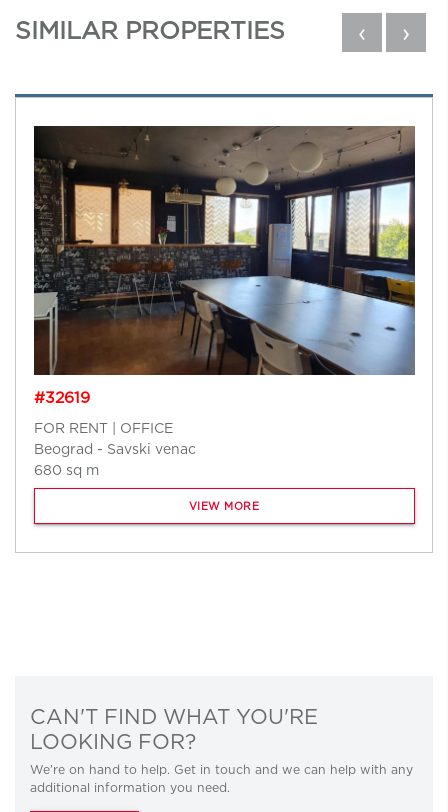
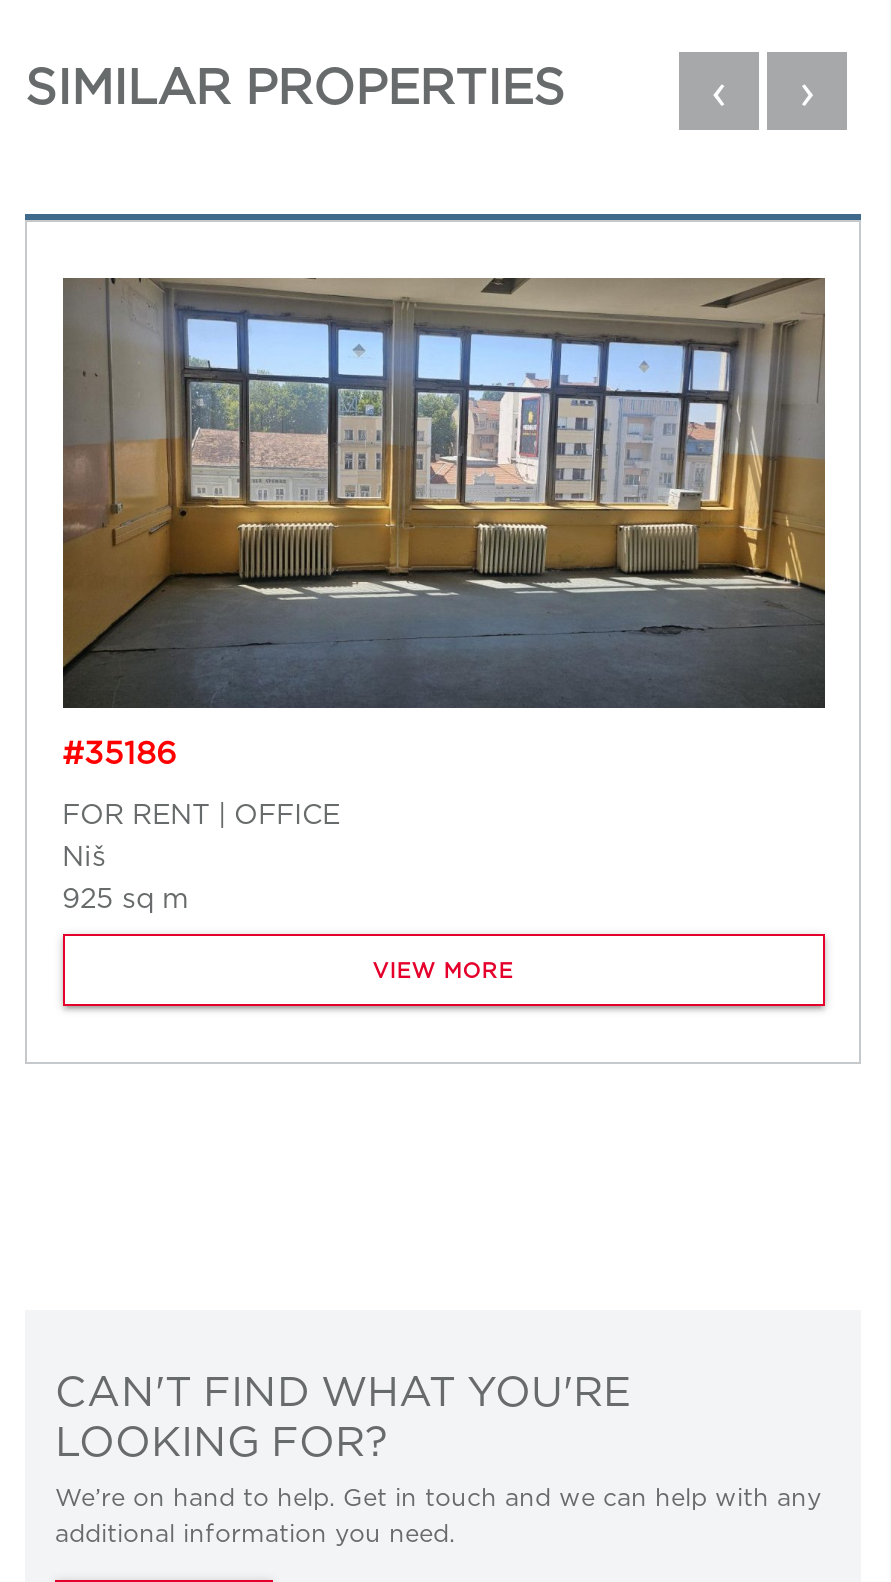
- [image]
- #32619
+ [image]
+ #35186

- Beograd - Savski venac
- 680 sq m
+ Niš
+ 925 sq m
